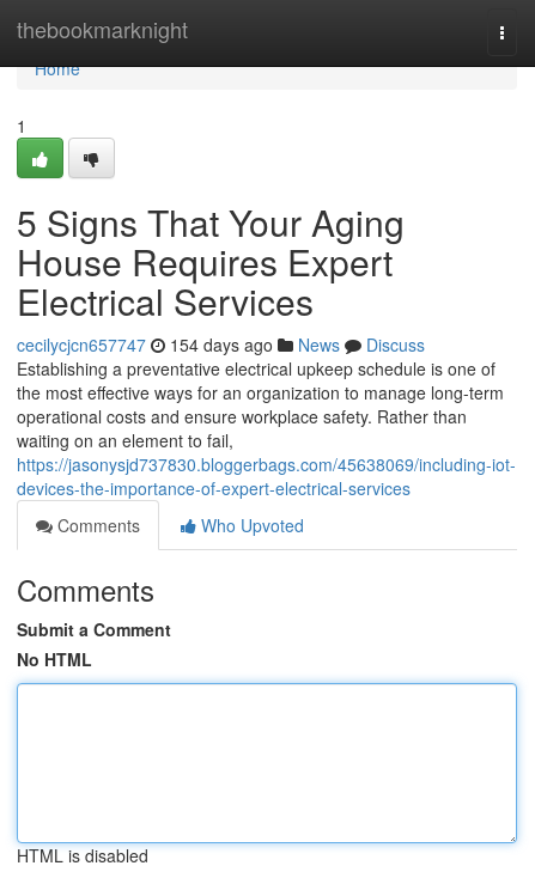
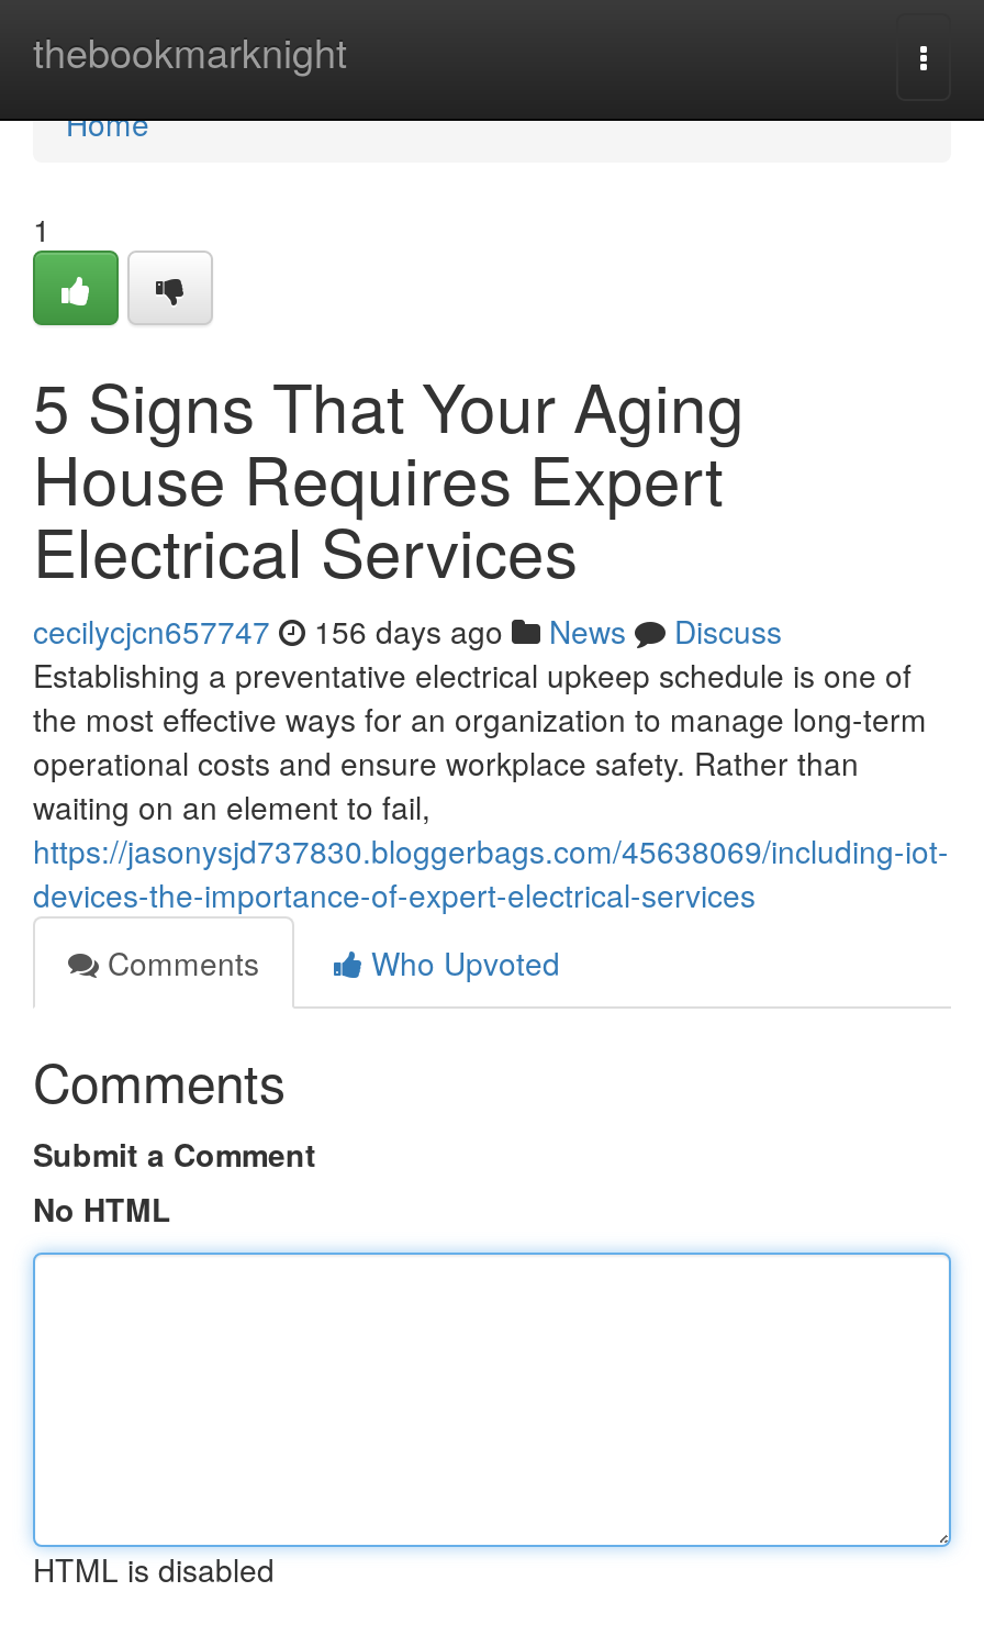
- cecilycjcn657747 154 days ago News Discuss
+ cecilycjcn657747 156 days ago News Discuss
